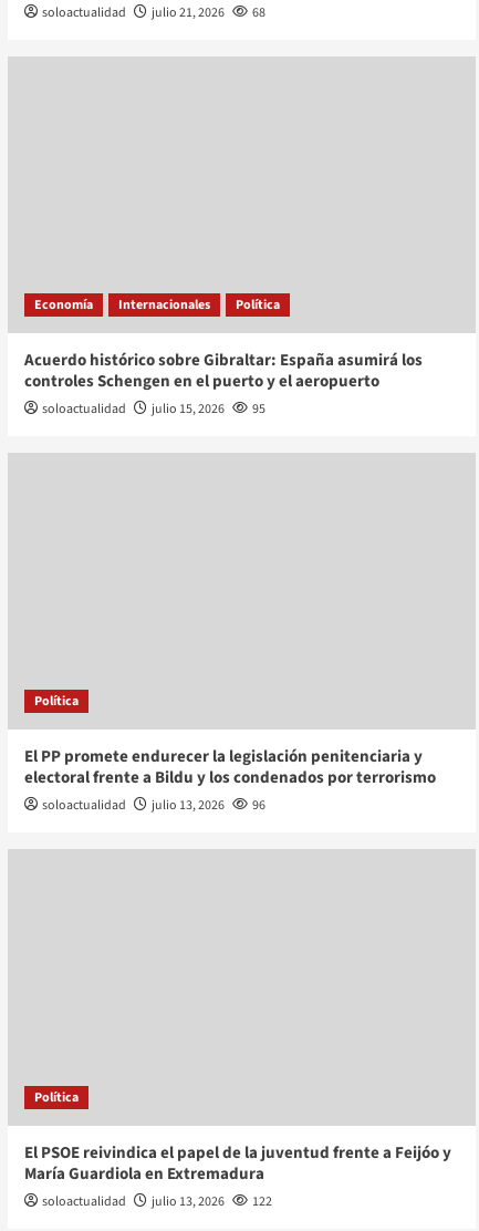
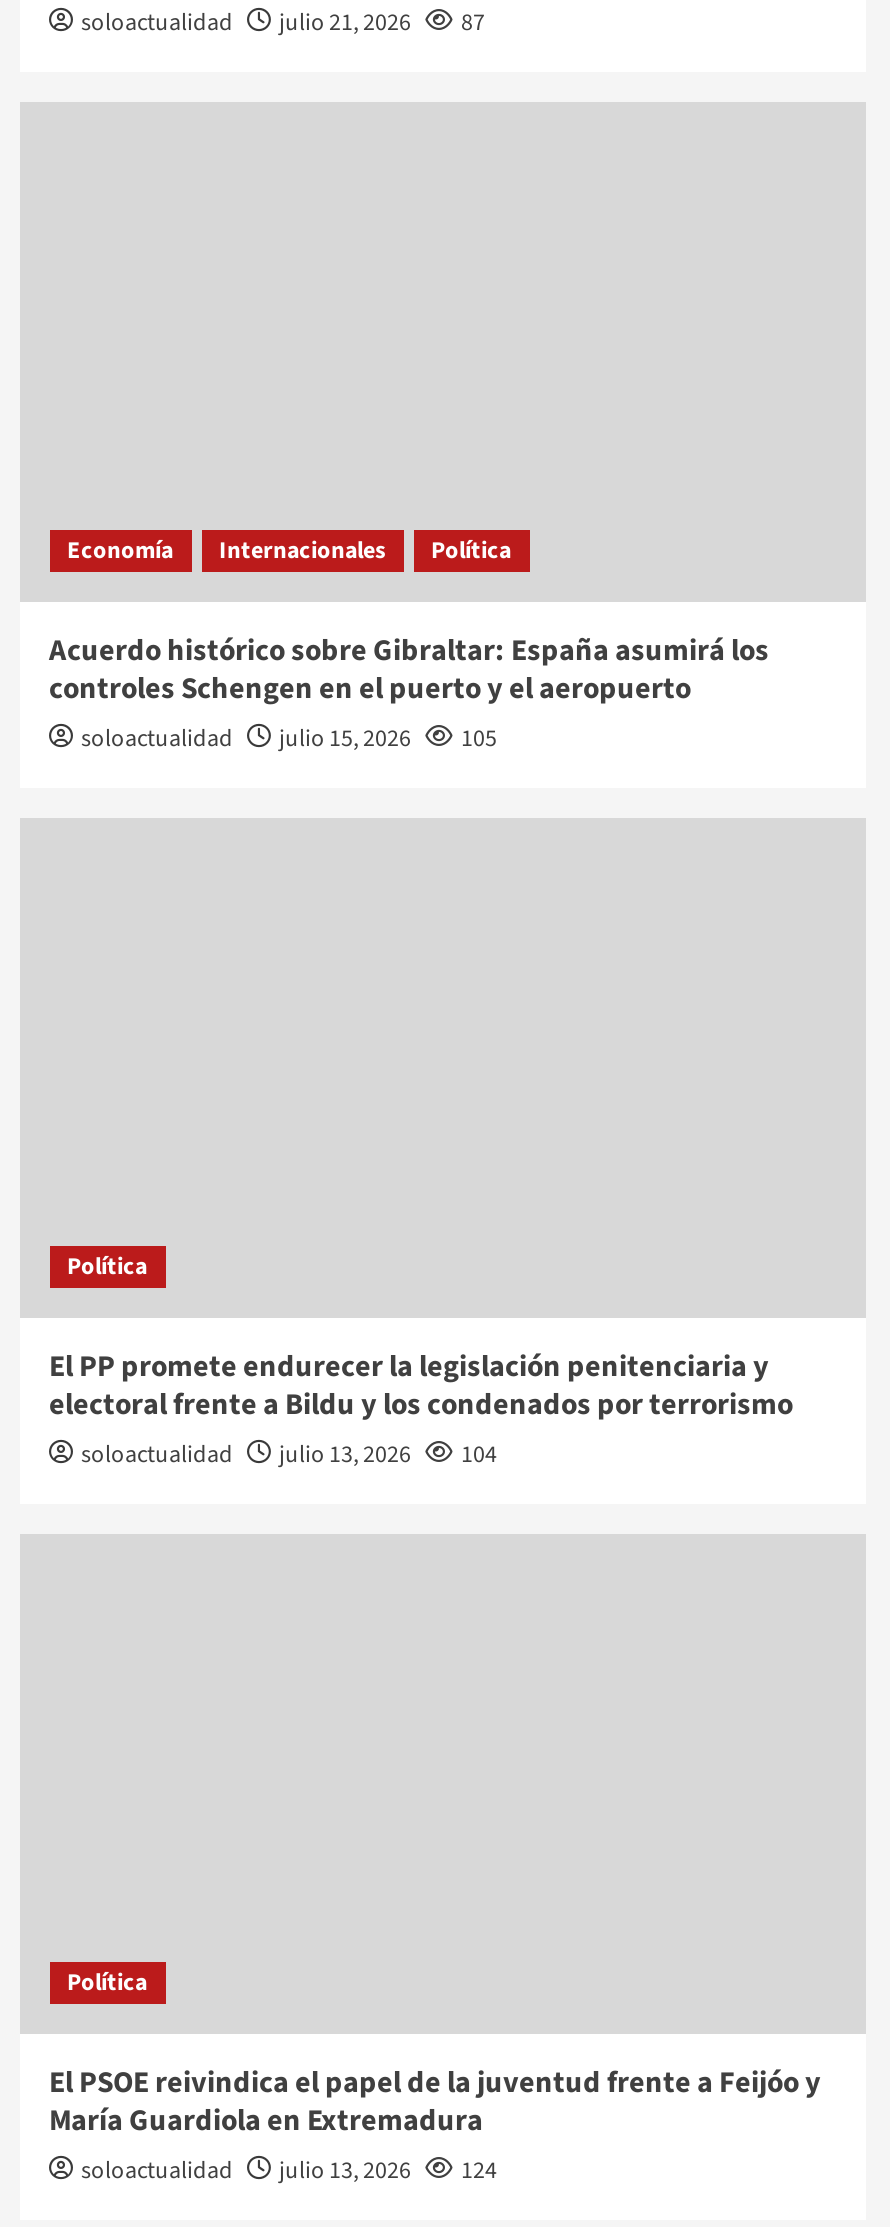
- soloactualidad julio 21, 2026 68
+ soloactualidad julio 21, 2026 87

- soloactualidad julio 15, 2026 95
+ soloactualidad julio 15, 2026 105

- soloactualidad julio 13, 2026 96
+ soloactualidad julio 13, 2026 104

- soloactualidad julio 13, 2026 122
+ soloactualidad julio 13, 2026 124
